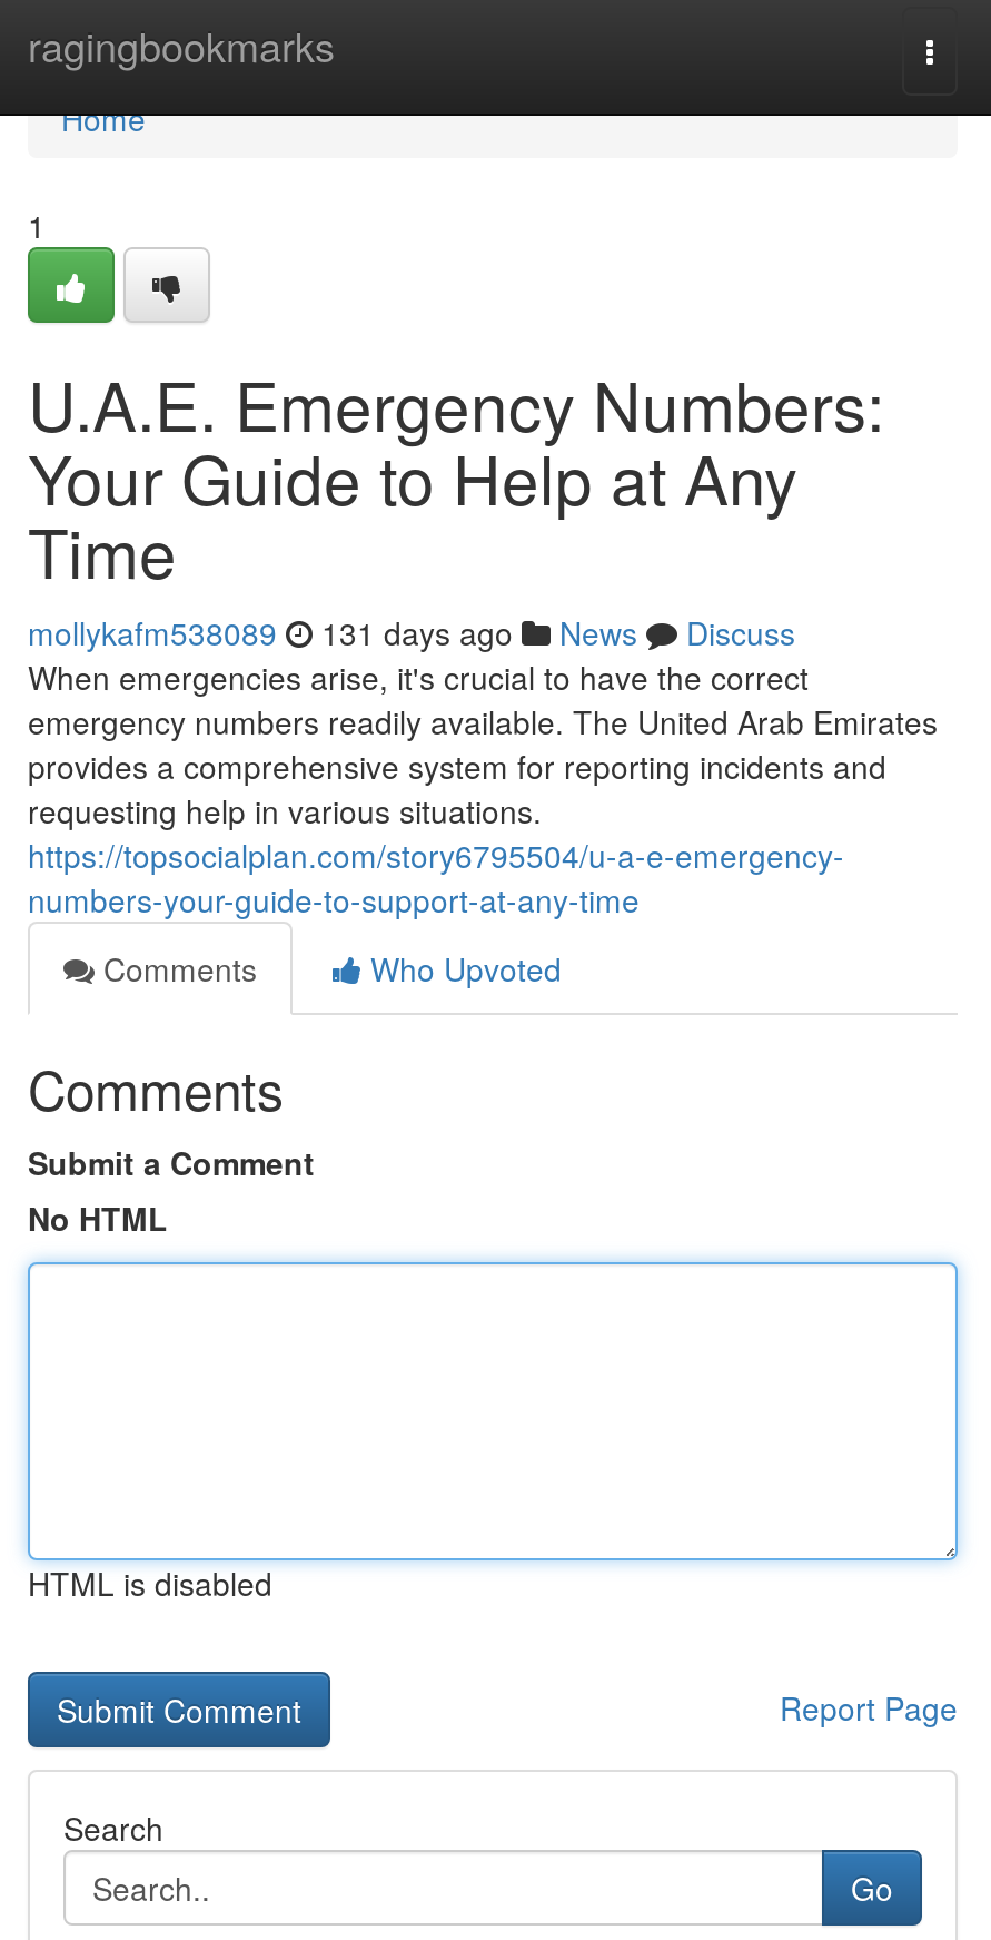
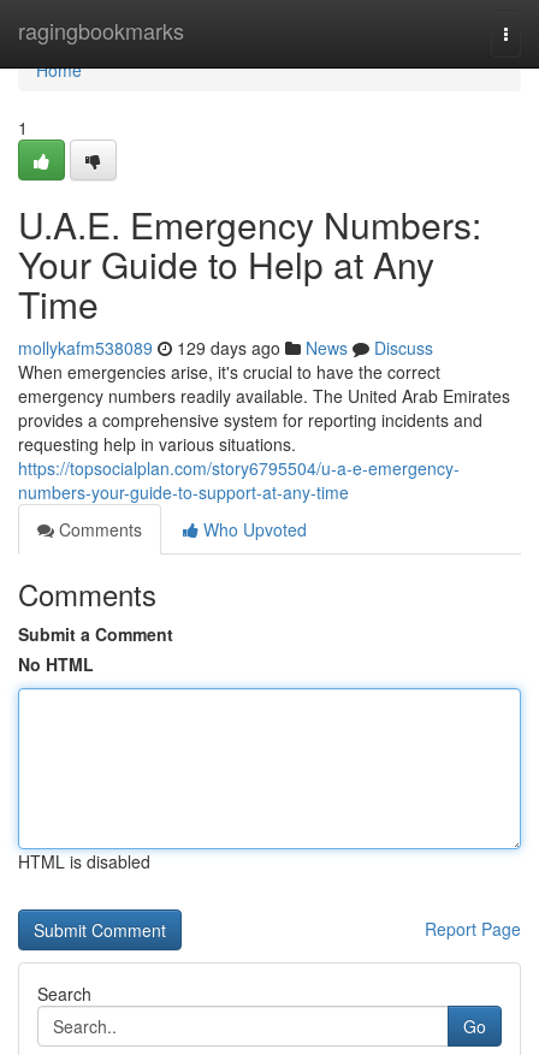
- mollykafm538089 131 days ago News Discuss
+ mollykafm538089 129 days ago News Discuss
